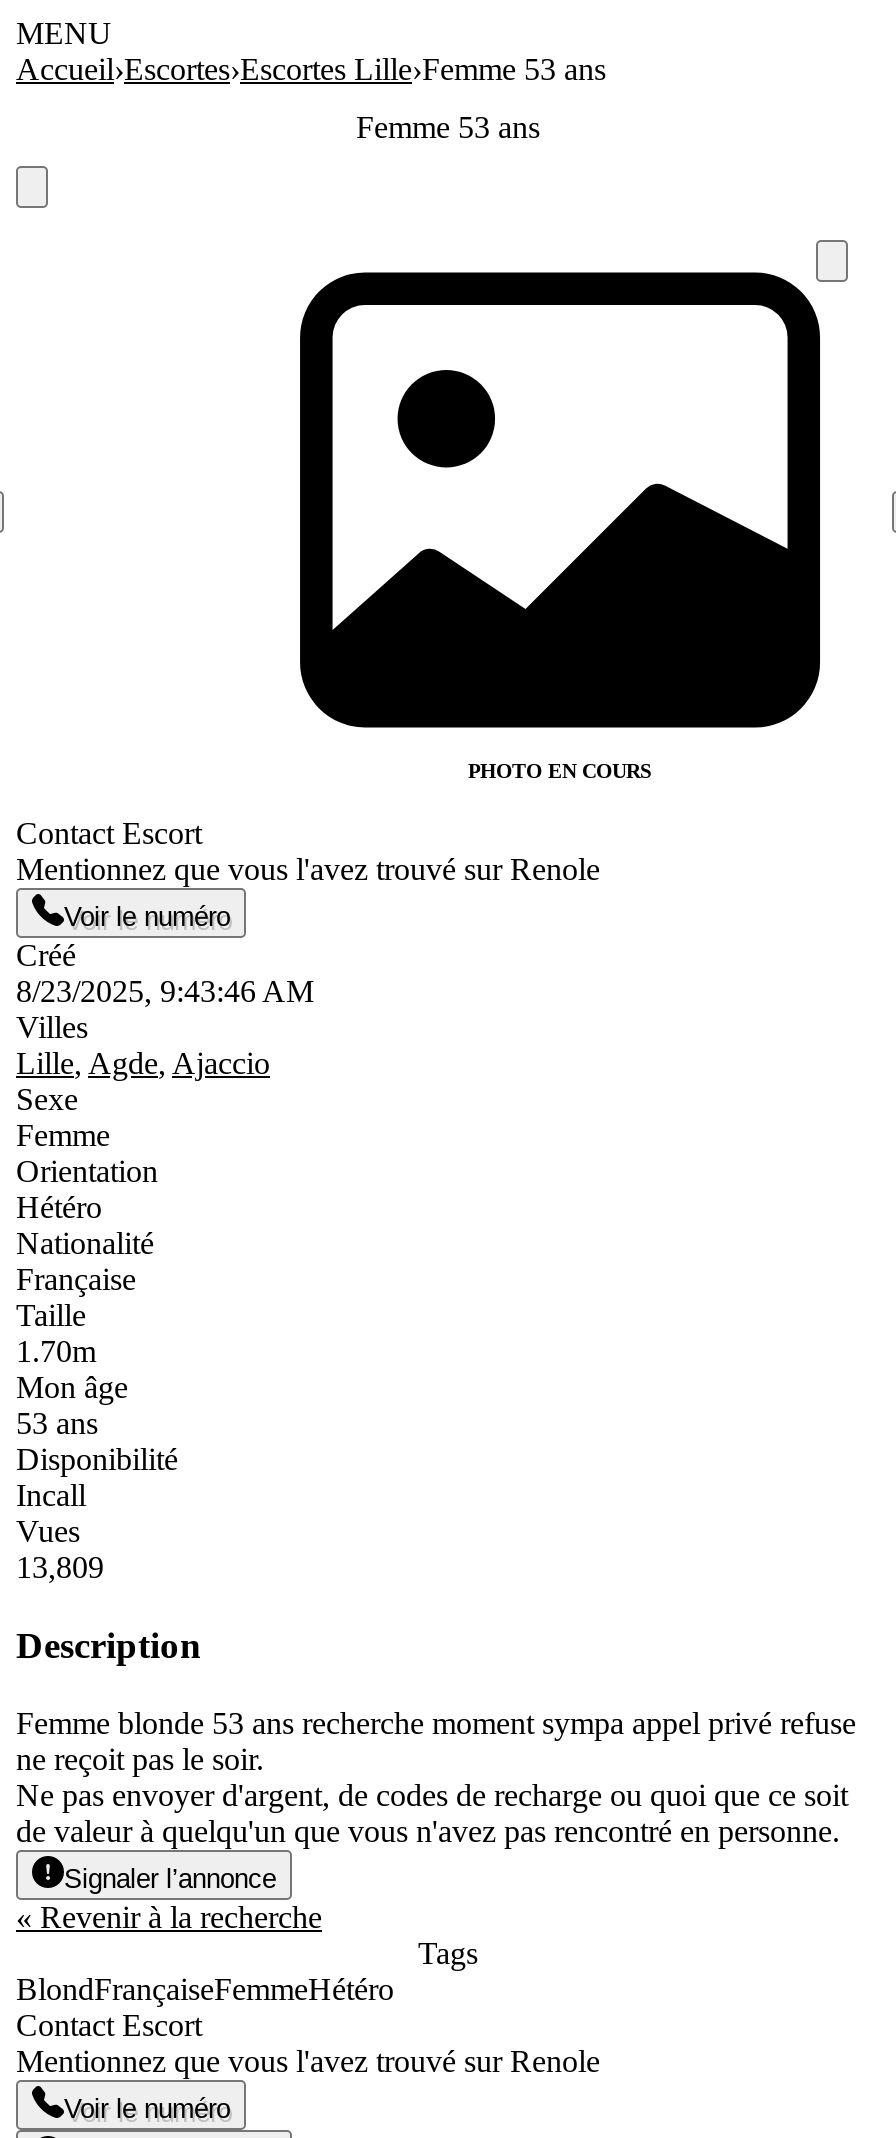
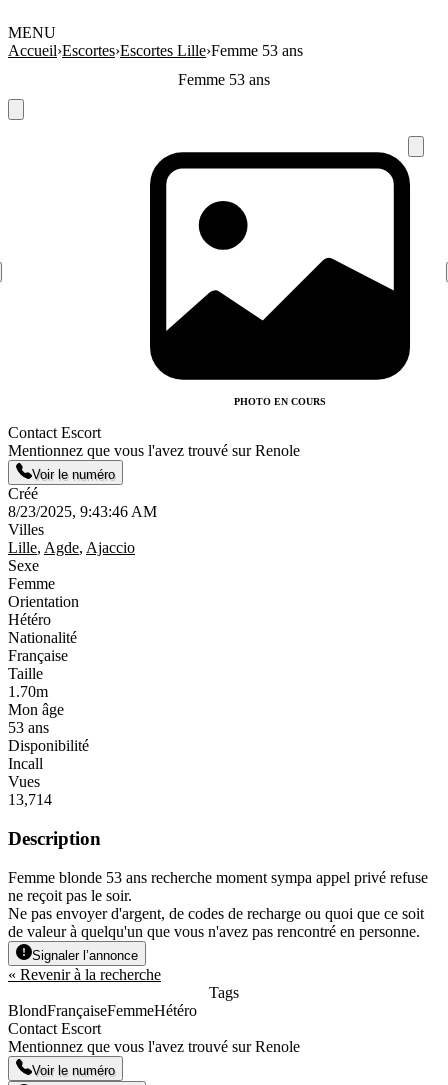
- 13,809
+ 13,714
